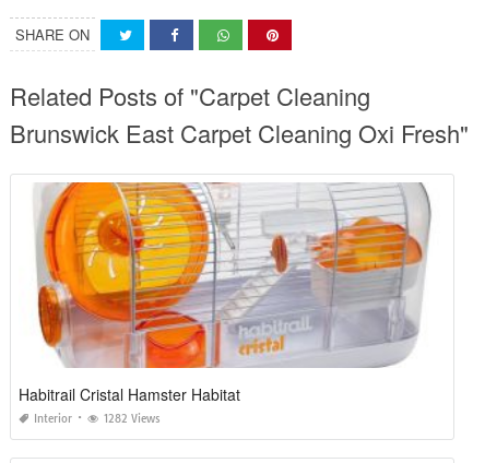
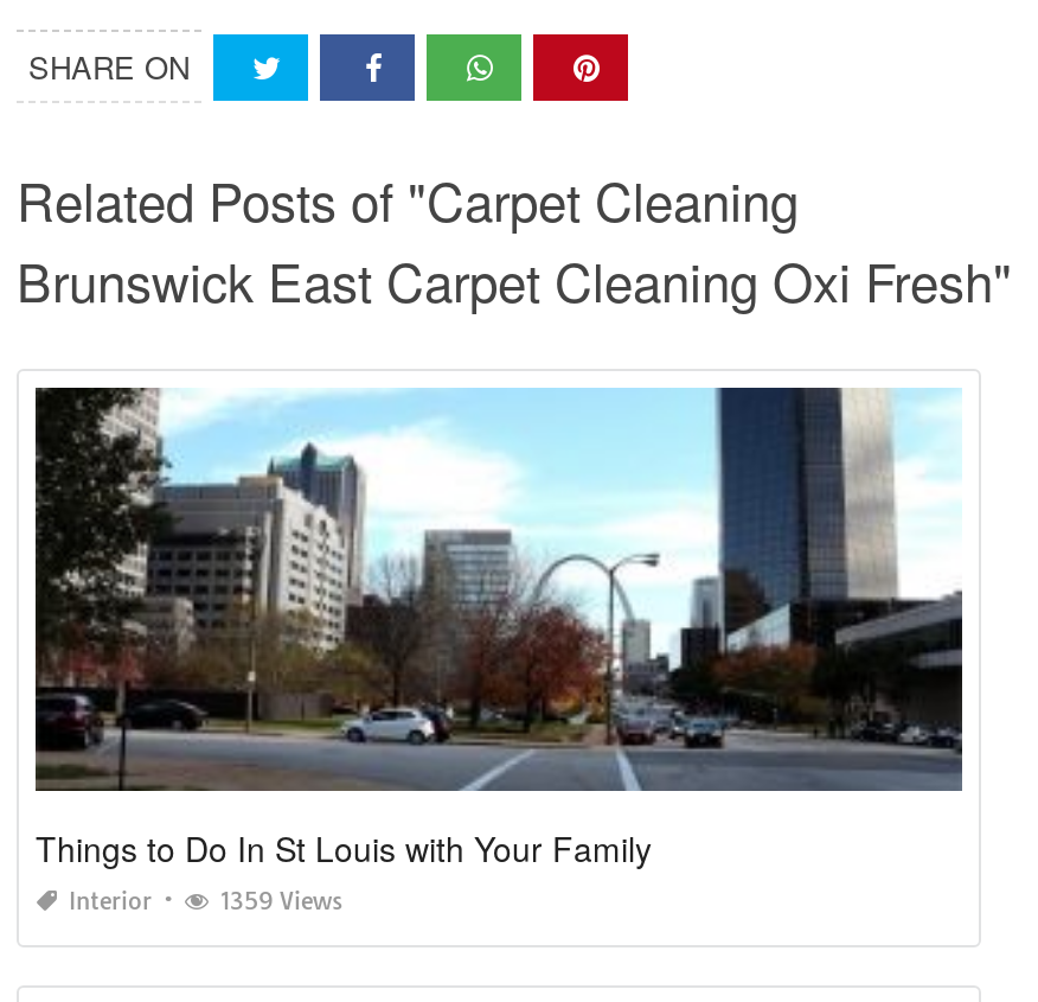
- [image]
- Habitrail Cristal Hamster Habitat
+ [image]
+ Things to Do In St Louis with Your Family

- 1282 Views
+ 1359 Views
